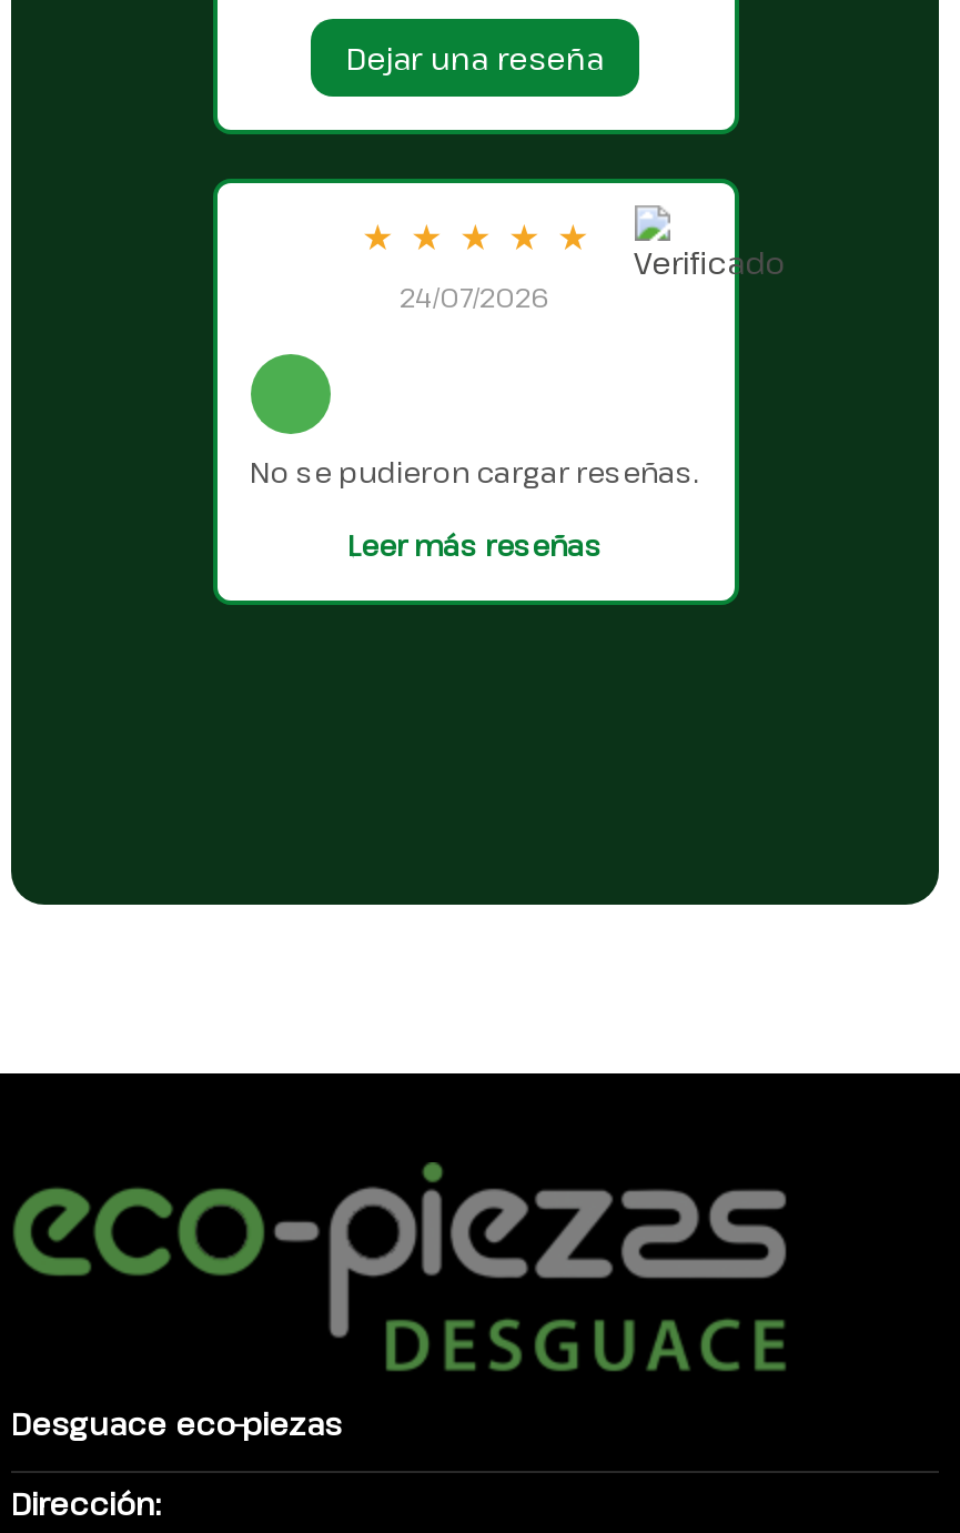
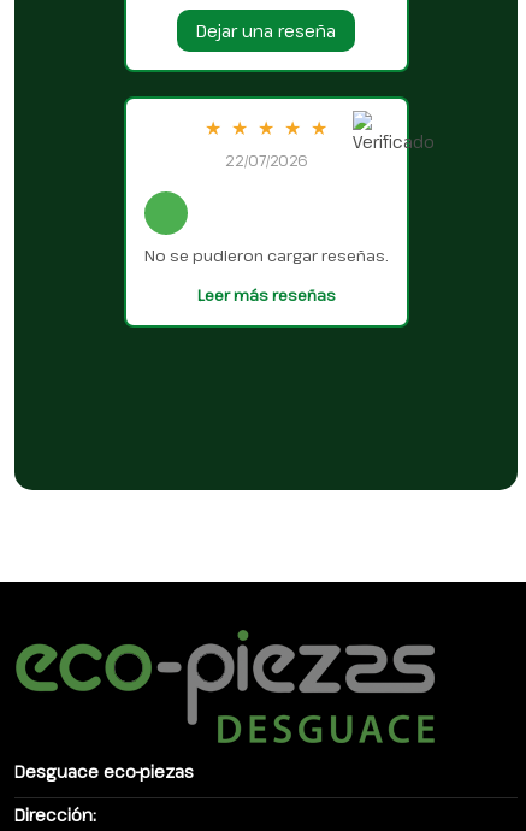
- 24/07/2026
+ 22/07/2026
